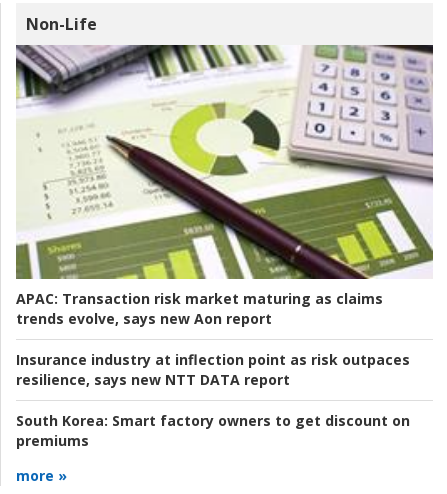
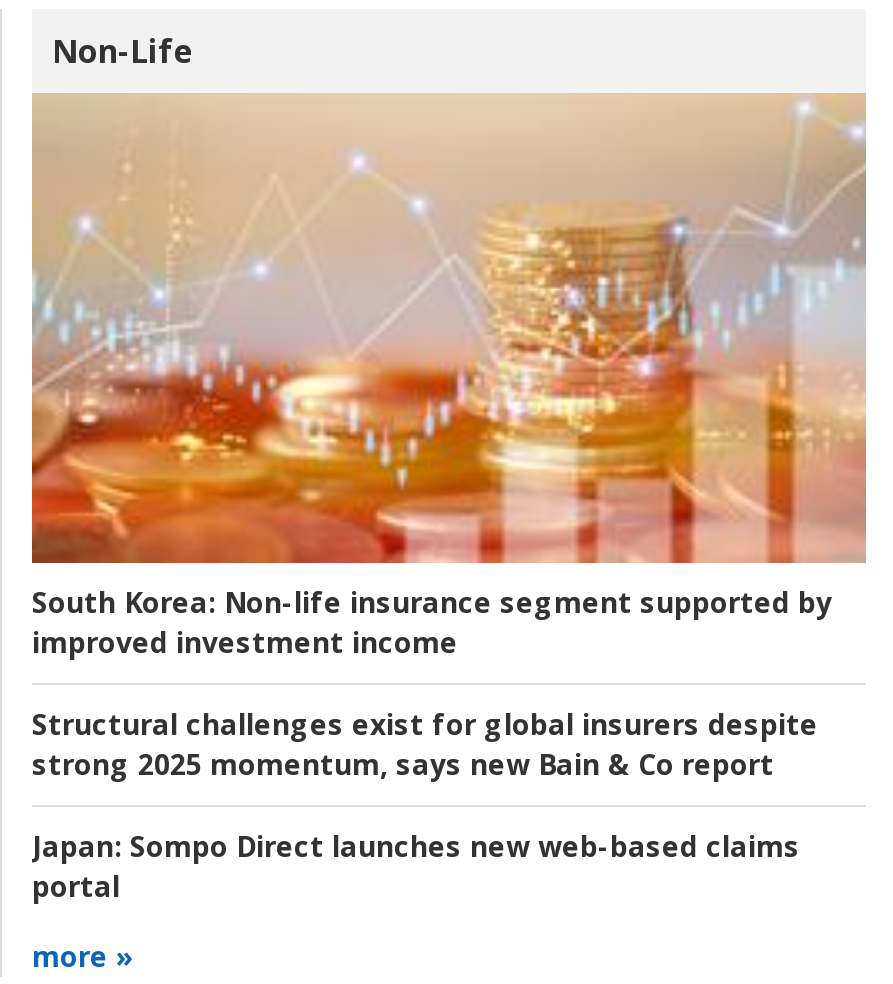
- [image]
- APAC: Transaction risk market maturing as claims
- trends evolve, says new Aon report
+ [image]
+ South Korea: Non-life insurance segment supported by
+ improved investment income

- Insurance industry at inflection point as risk outpaces
- resilience, says new NTT DATA report
+ Structural challenges exist for global insurers despite
+ strong 2025 momentum, says new Bain & Co report

- South Korea: Smart factory owners to get discount on
- premiums
+ Japan: Sompo Direct launches new web-based claims
+ portal
